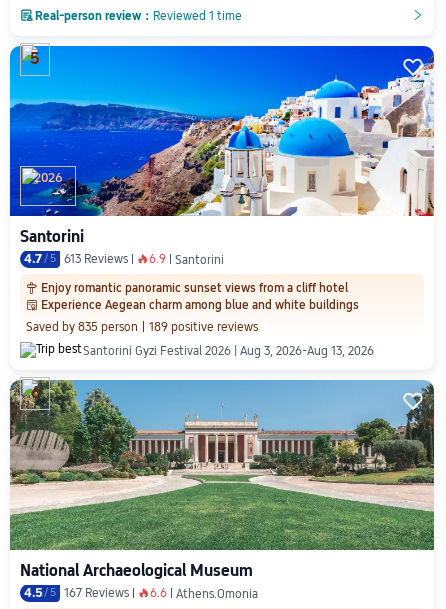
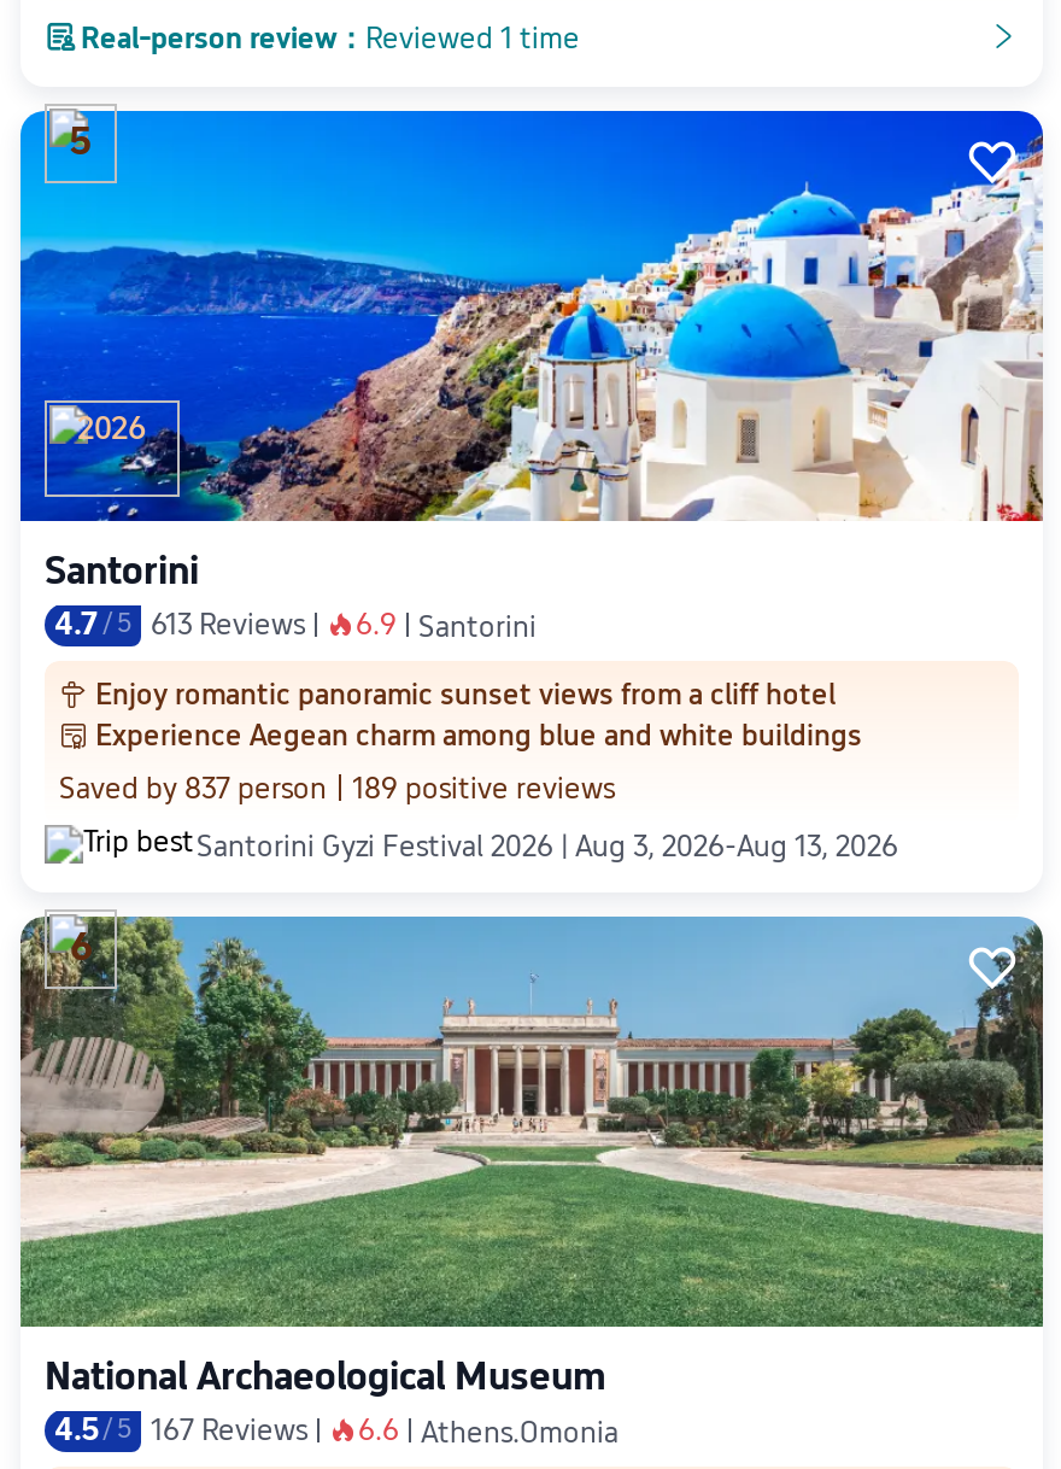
- Saved by 835 person
+ Saved by 837 person
